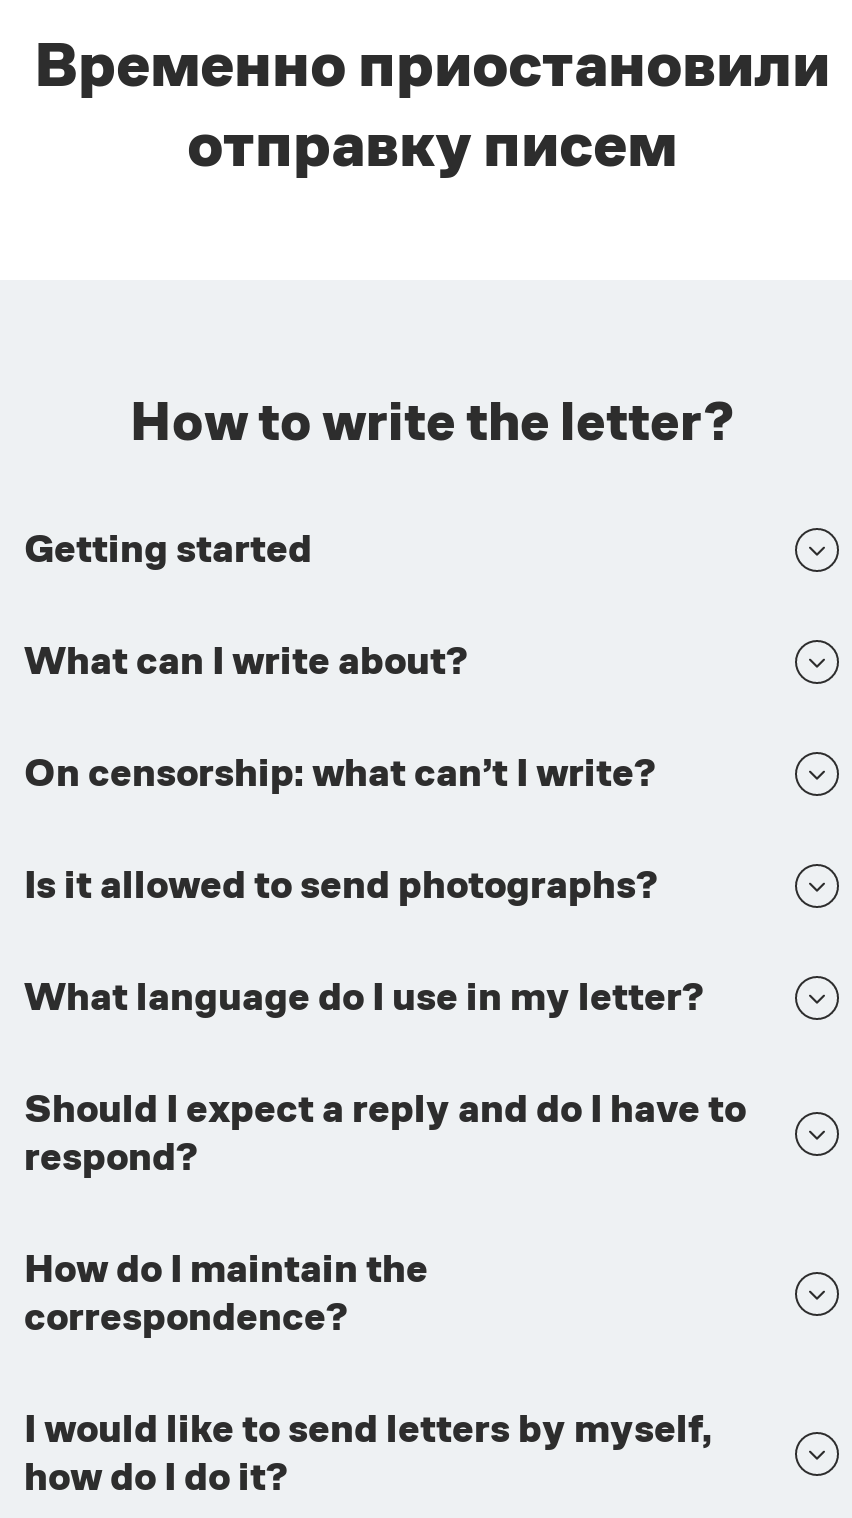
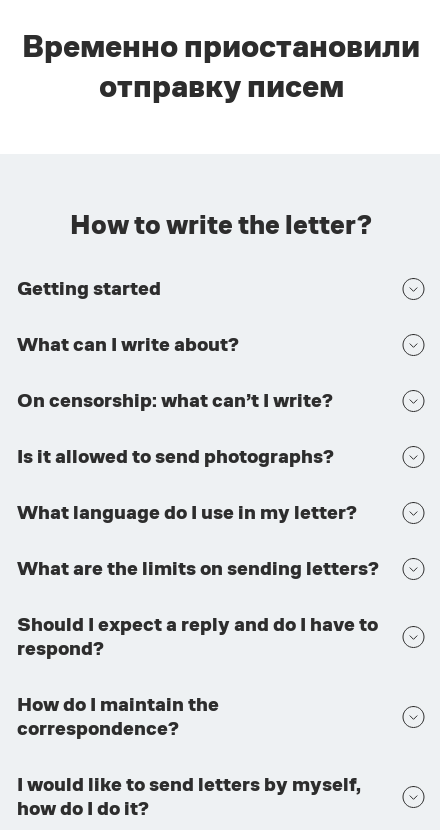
+ What are the limits on sending letters?
